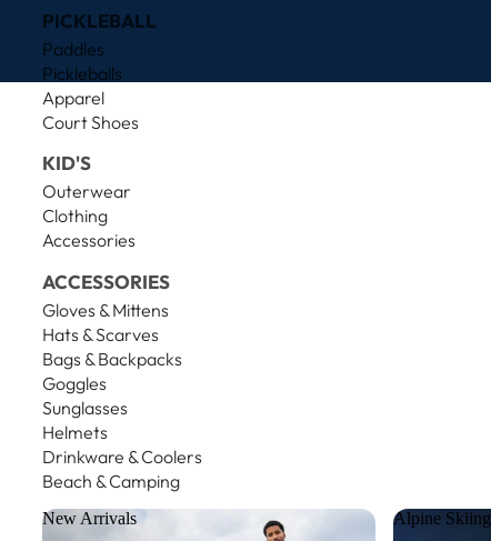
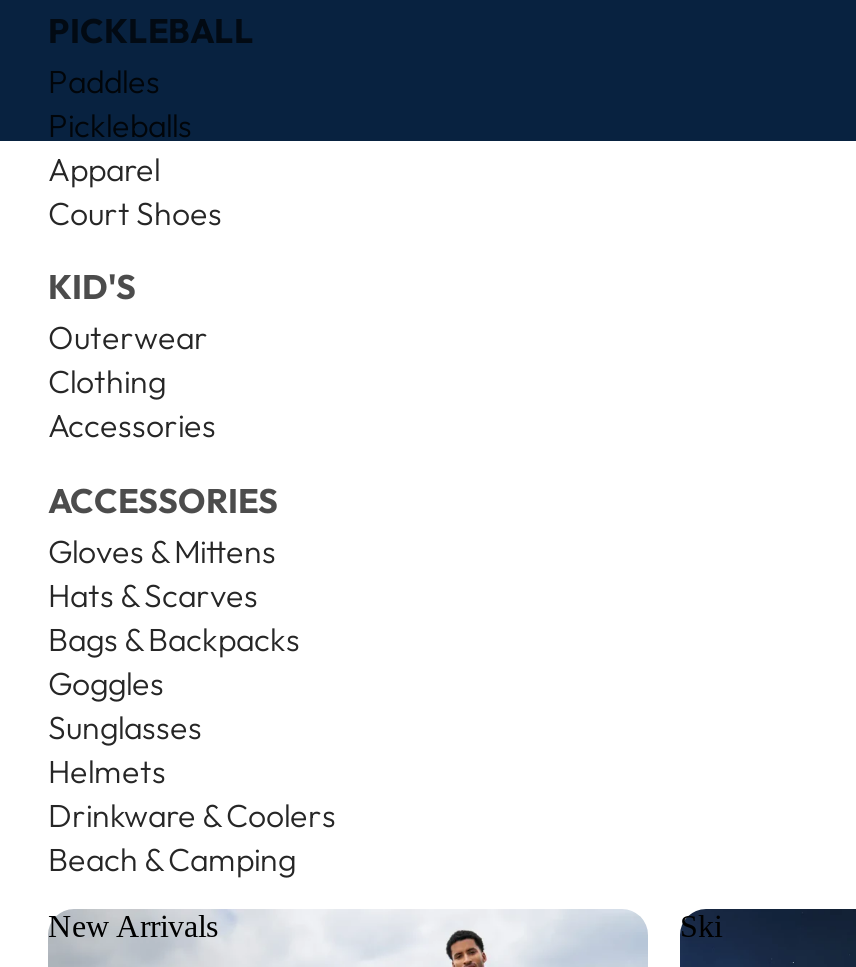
- Alpine Skiing
+ Ski
